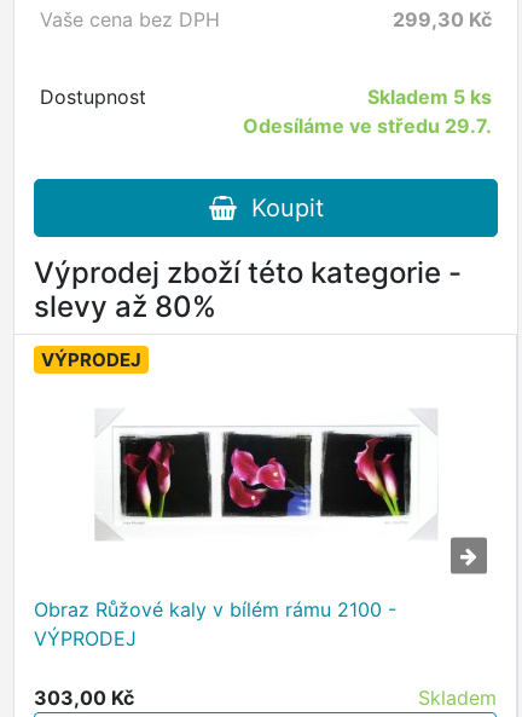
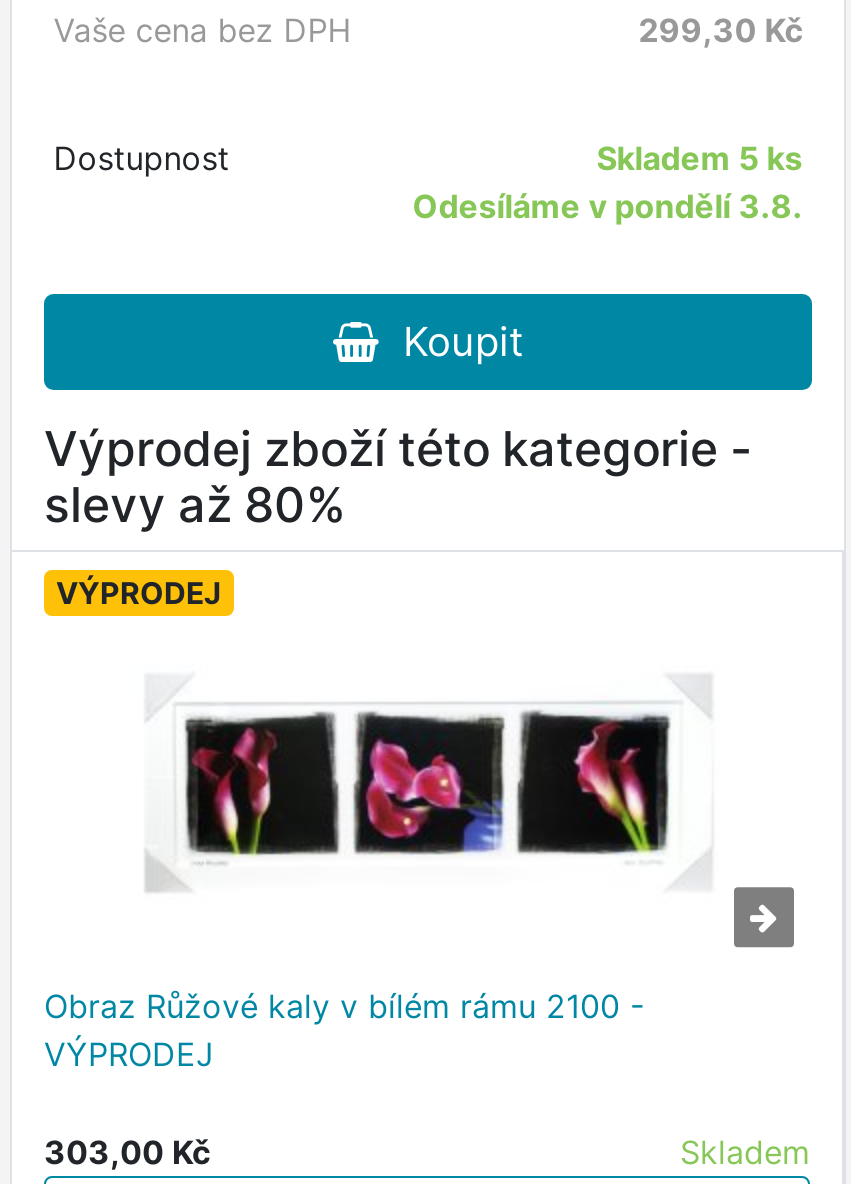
- Odesíláme ve středu 29.7.
+ Odesíláme v pondělí 3.8.
